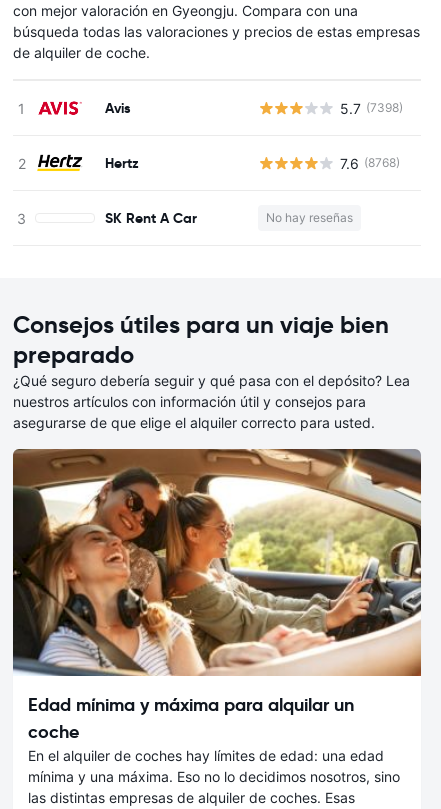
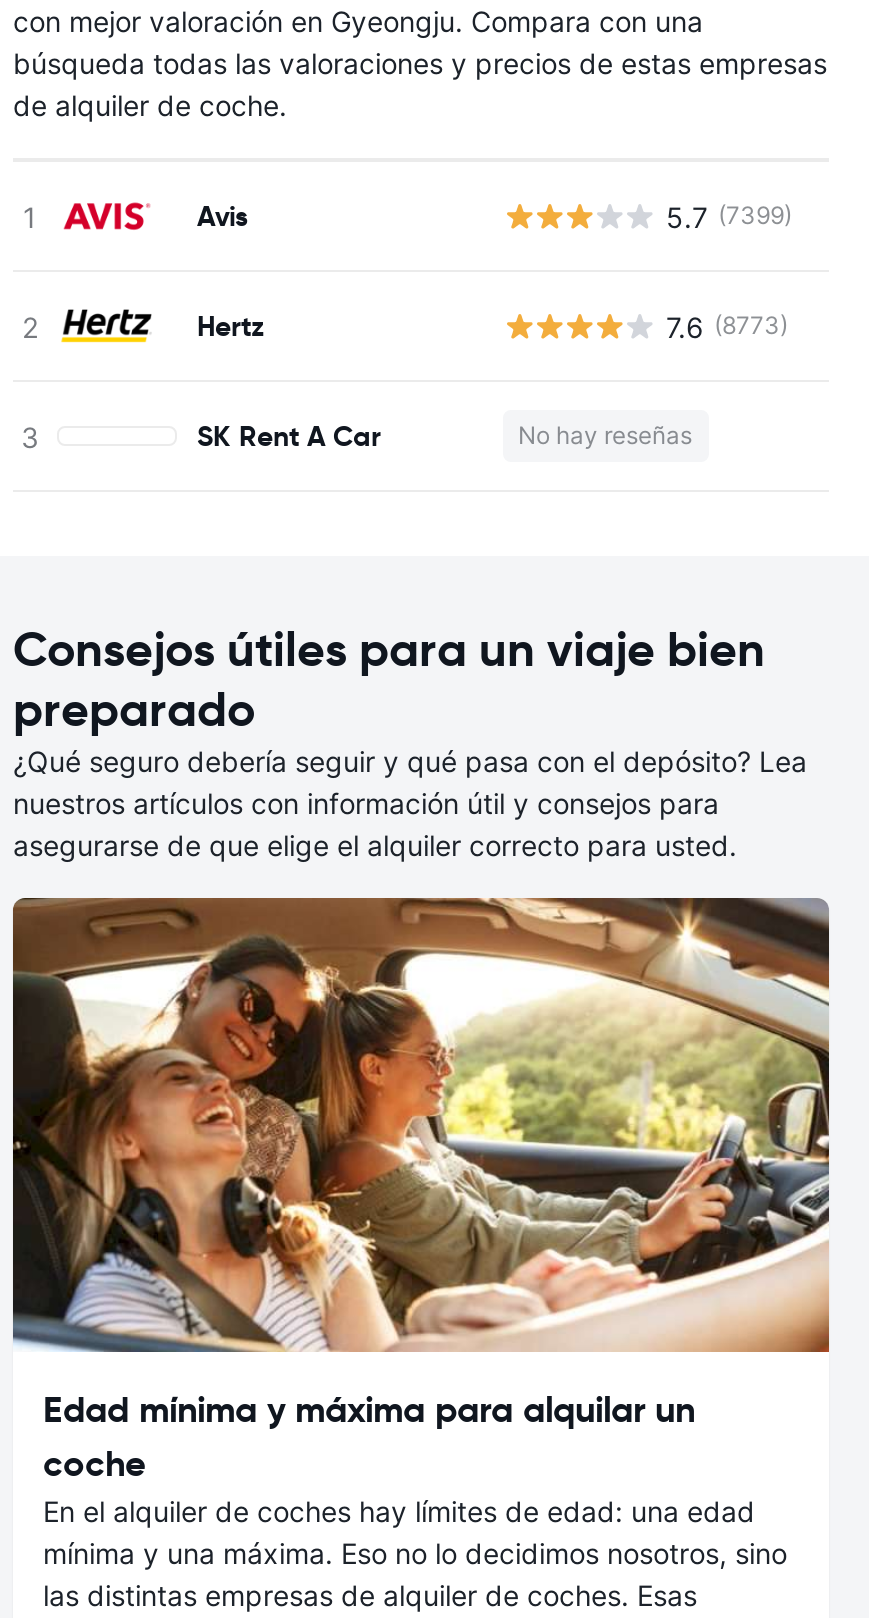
- 5.7 (7398)
+ 5.7 (7399)

- 7.6 (8768)
+ 7.6 (8773)
